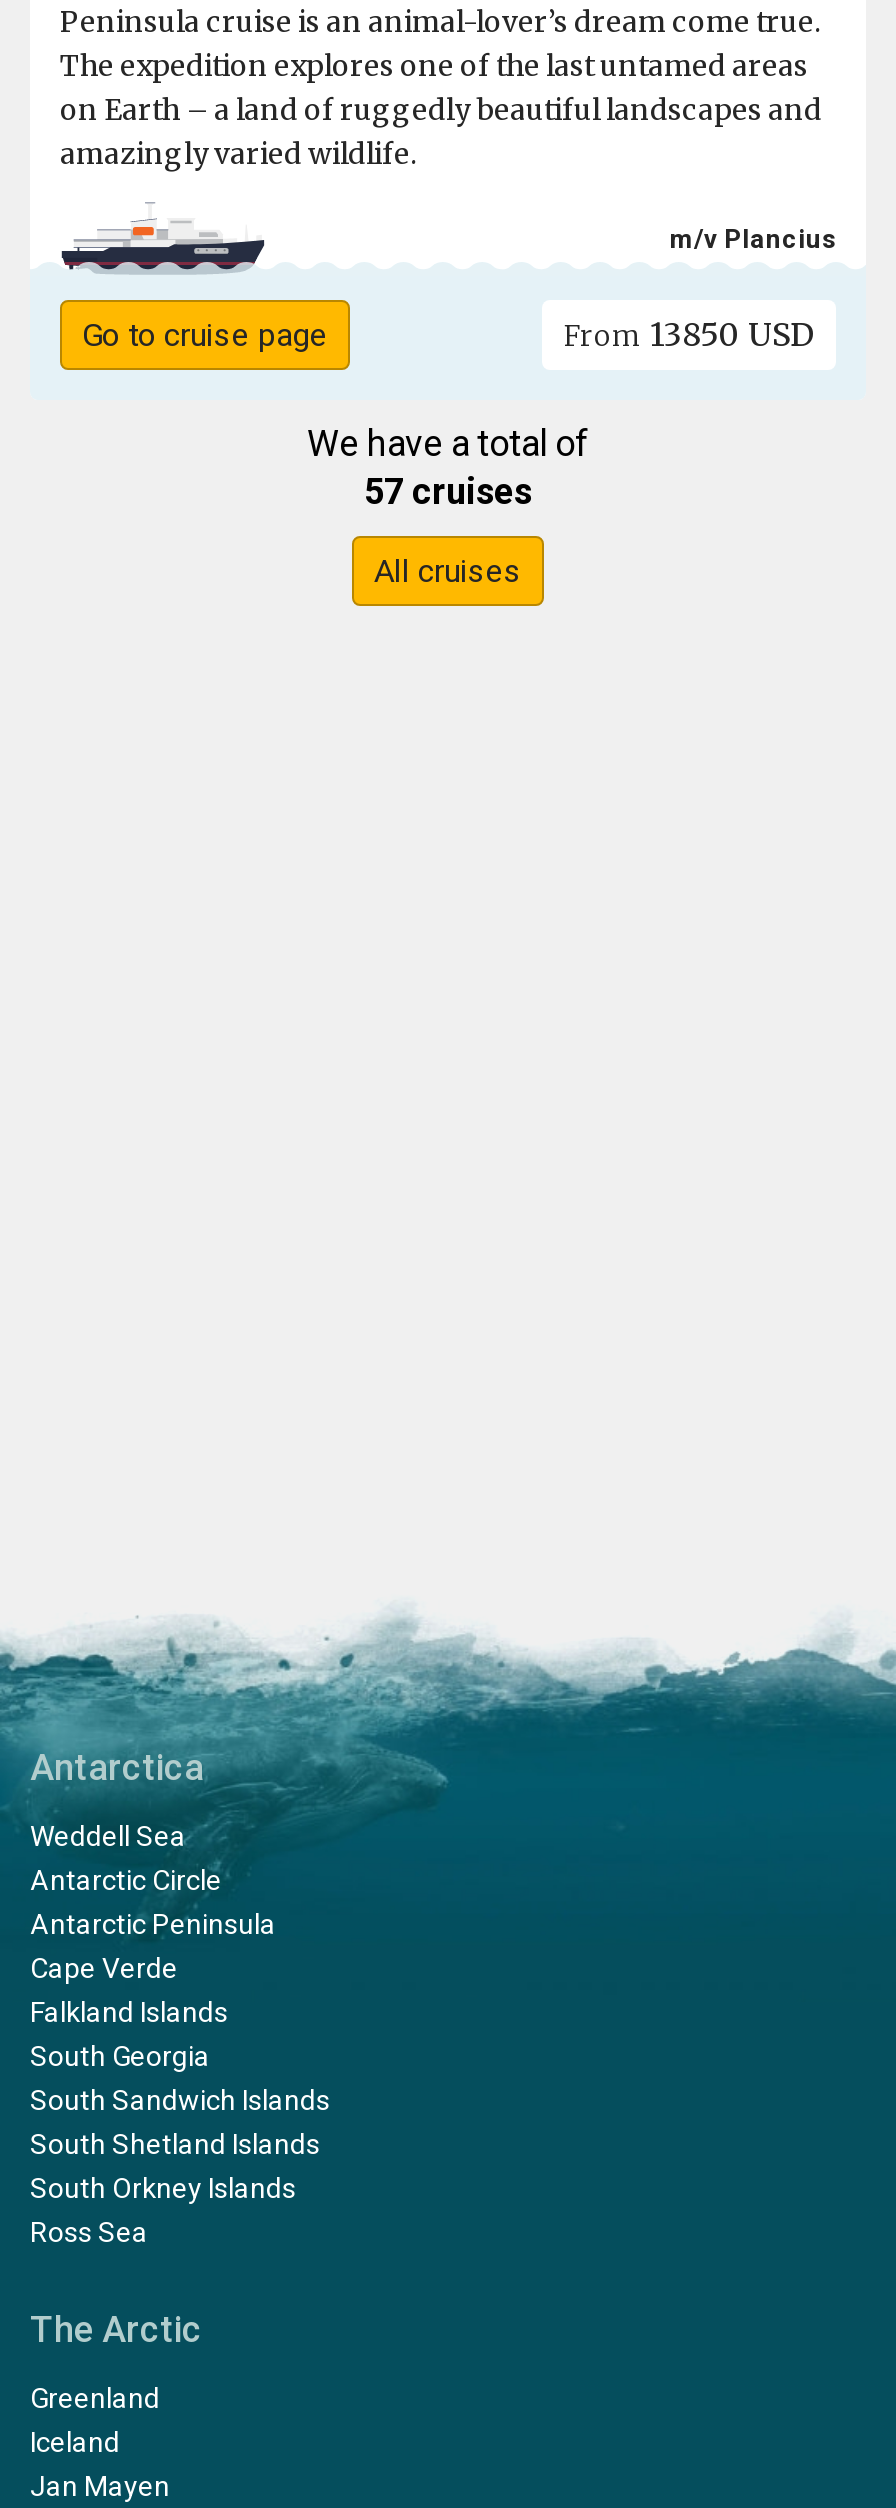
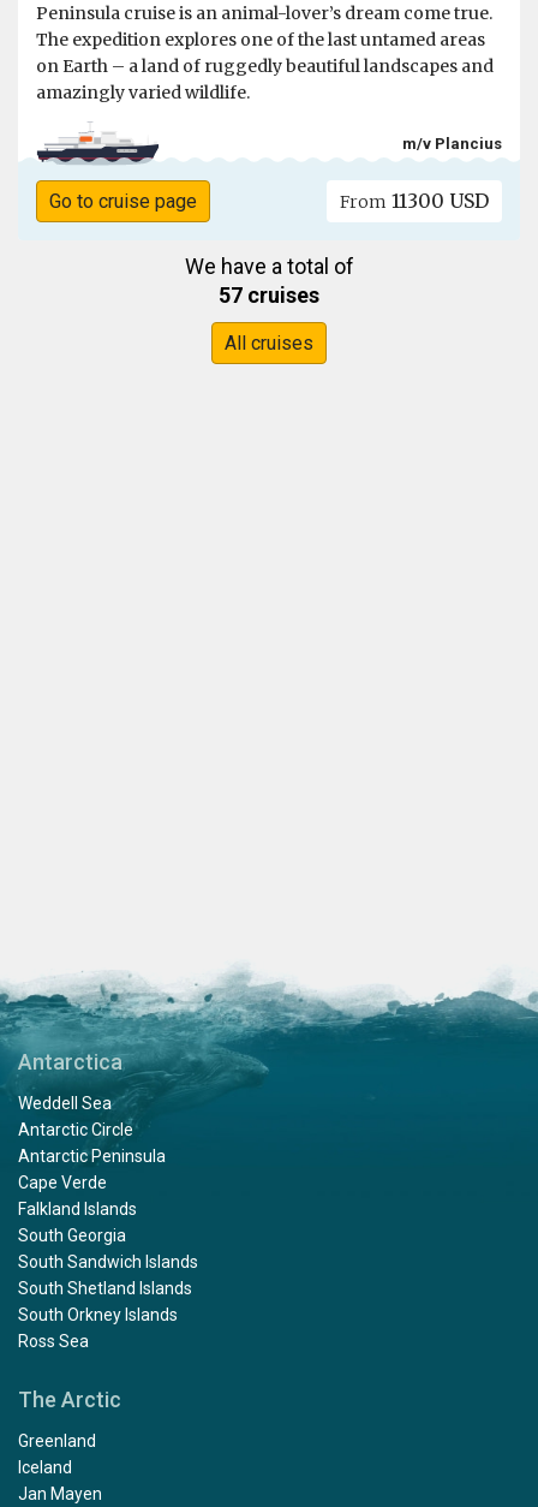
- From 13850 USD
+ From 11300 USD
